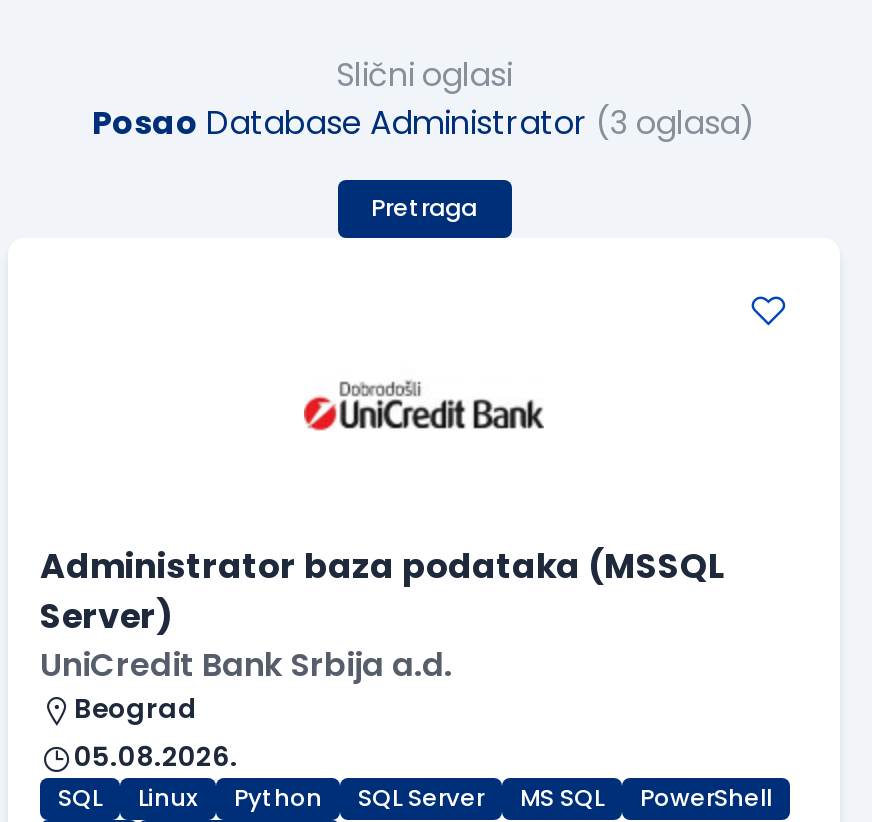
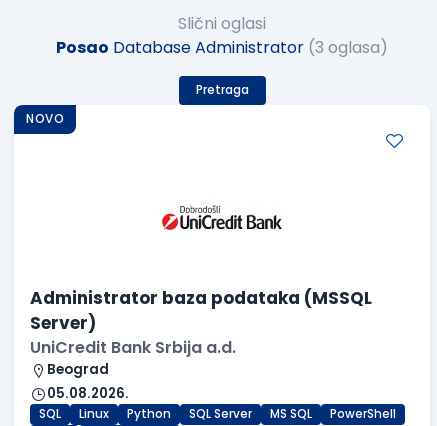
+ NOVO
